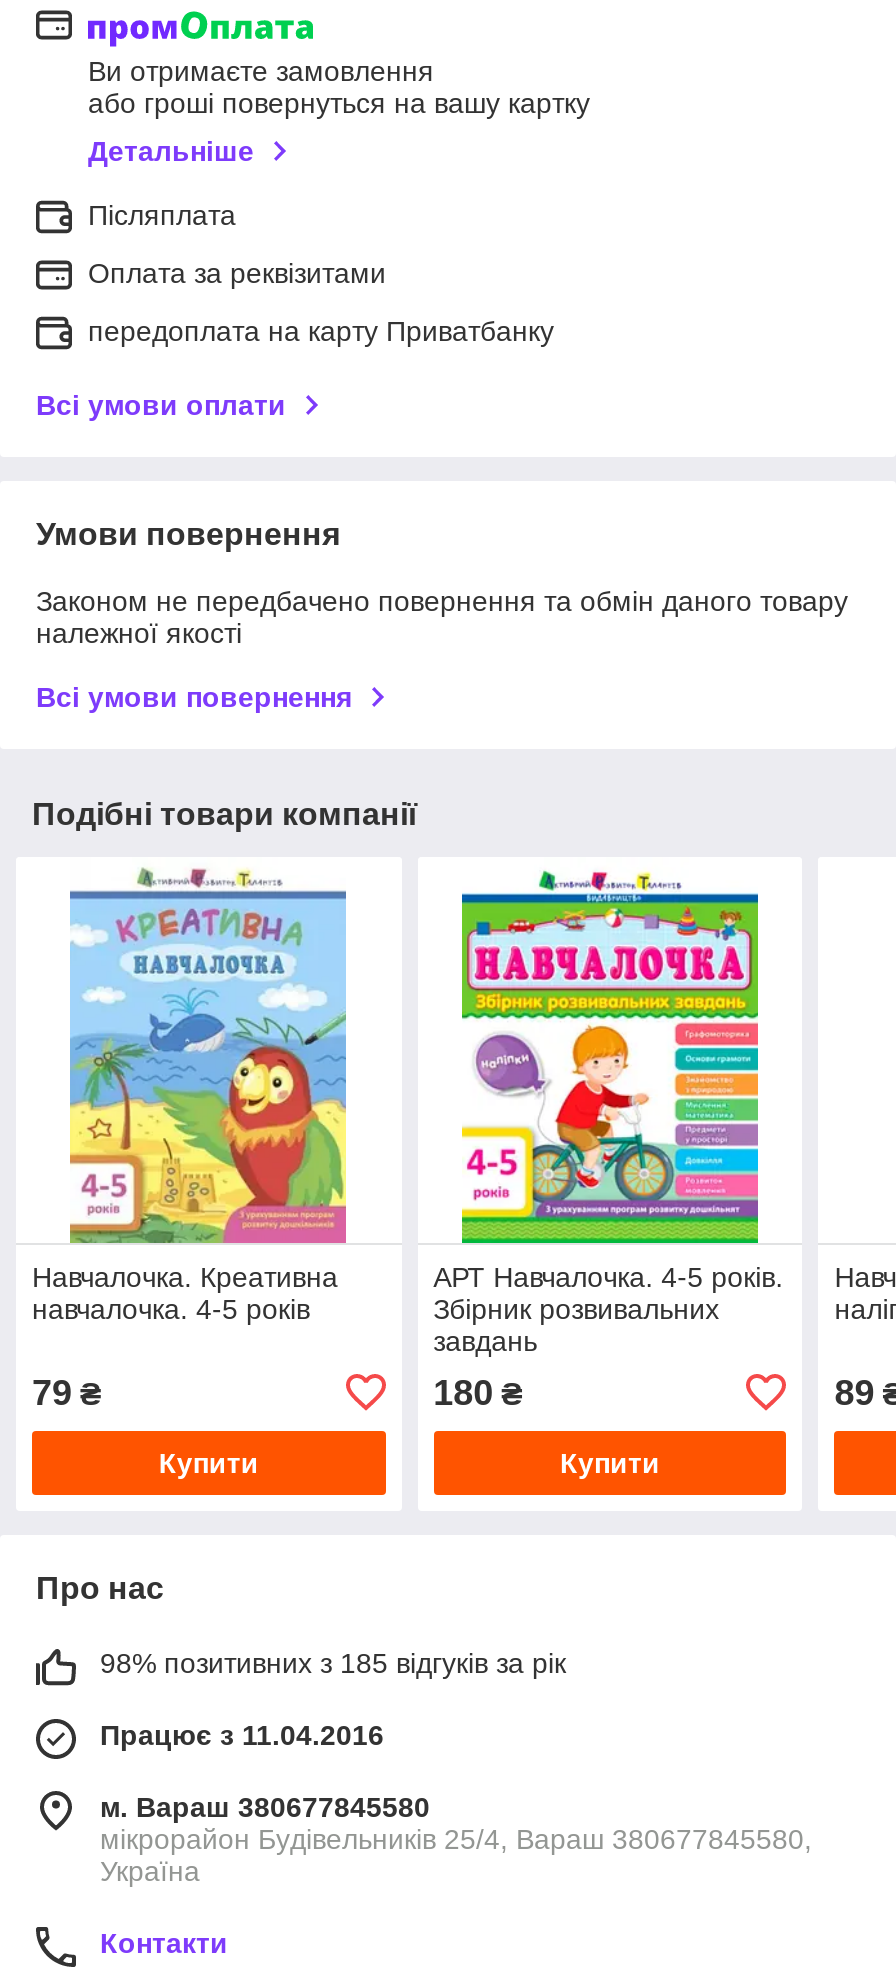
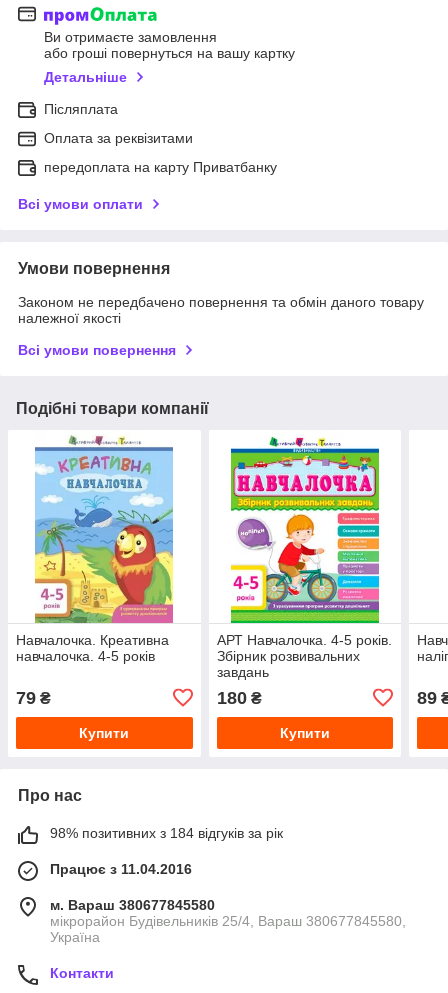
- 98% позитивних з 185 відгуків за рік
+ 98% позитивних з 184 відгуків за рік
